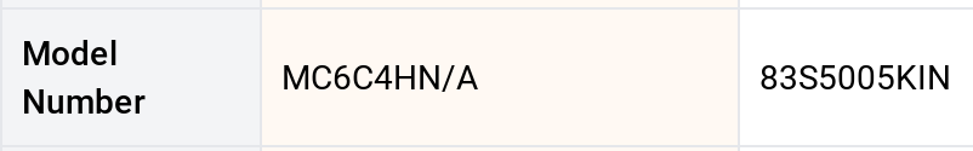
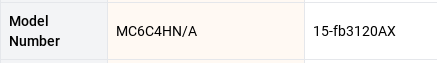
- 83S5005KIN
+ 15-fb3120AX
